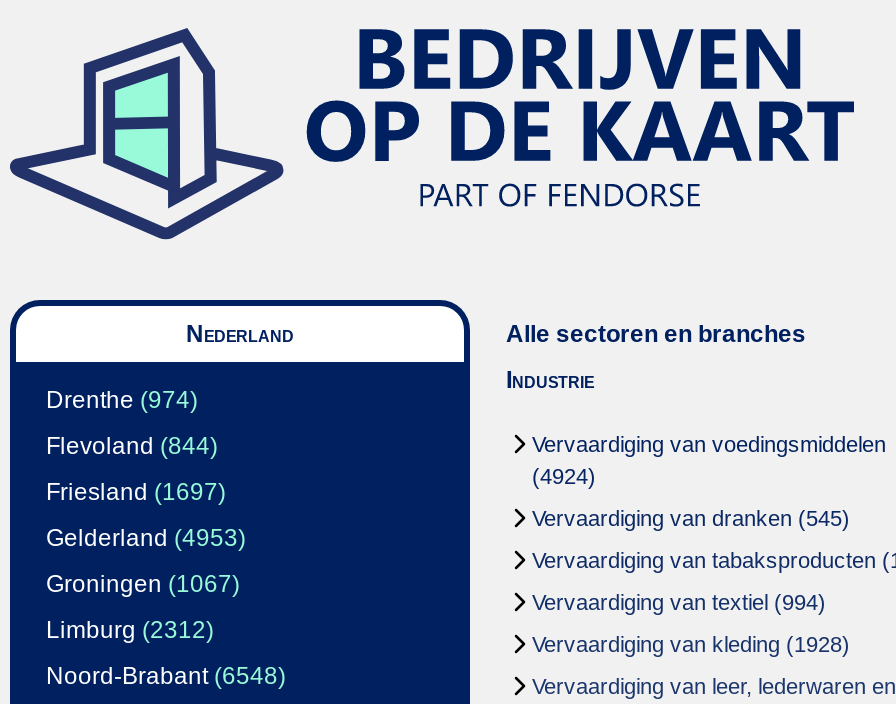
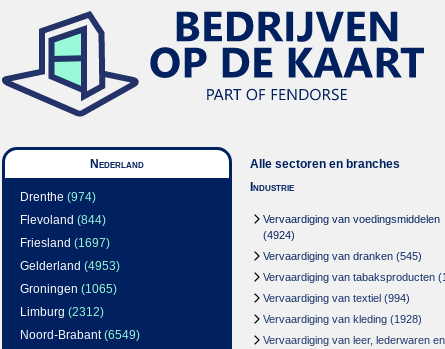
- Groningen (1067)
+ Groningen (1065)

- Noord-Brabant (6548)
+ Noord-Brabant (6549)
